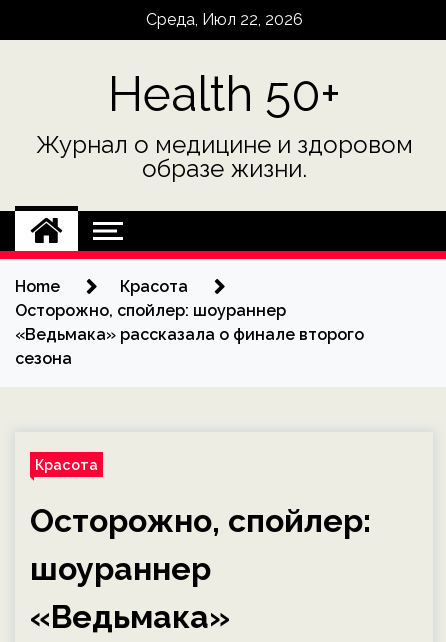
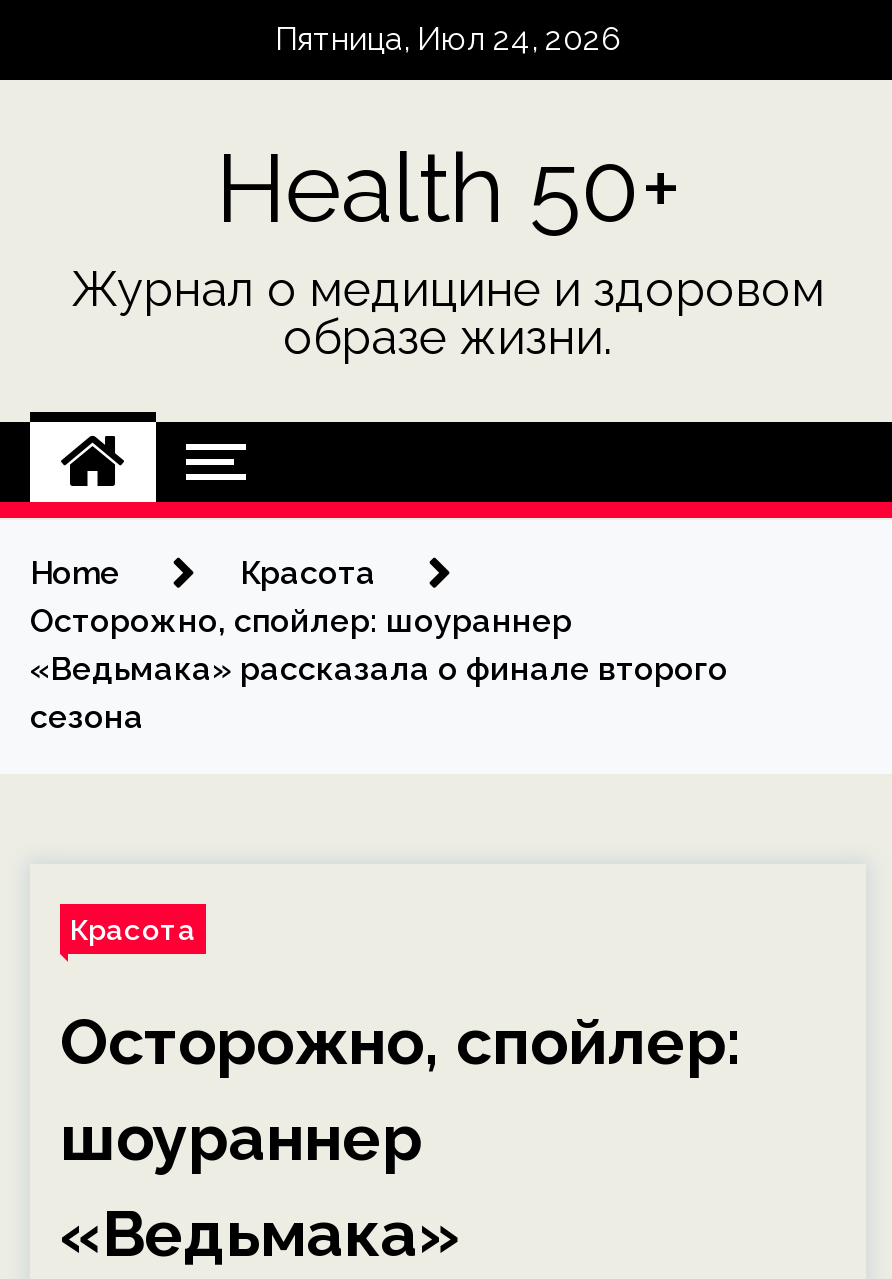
- Среда, Июл 22, 2026
+ Пятница, Июл 24, 2026
